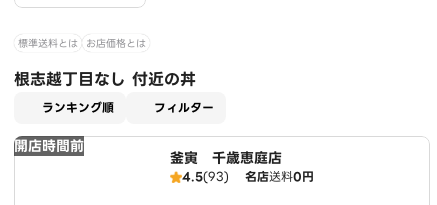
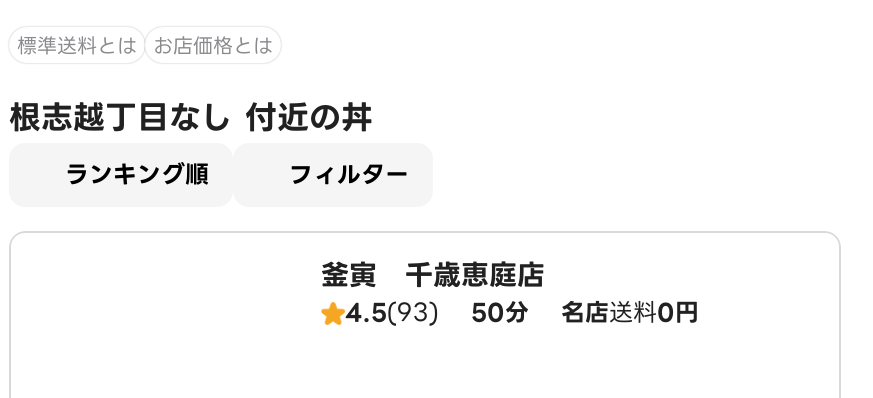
- 開店時間前

+ 50分
